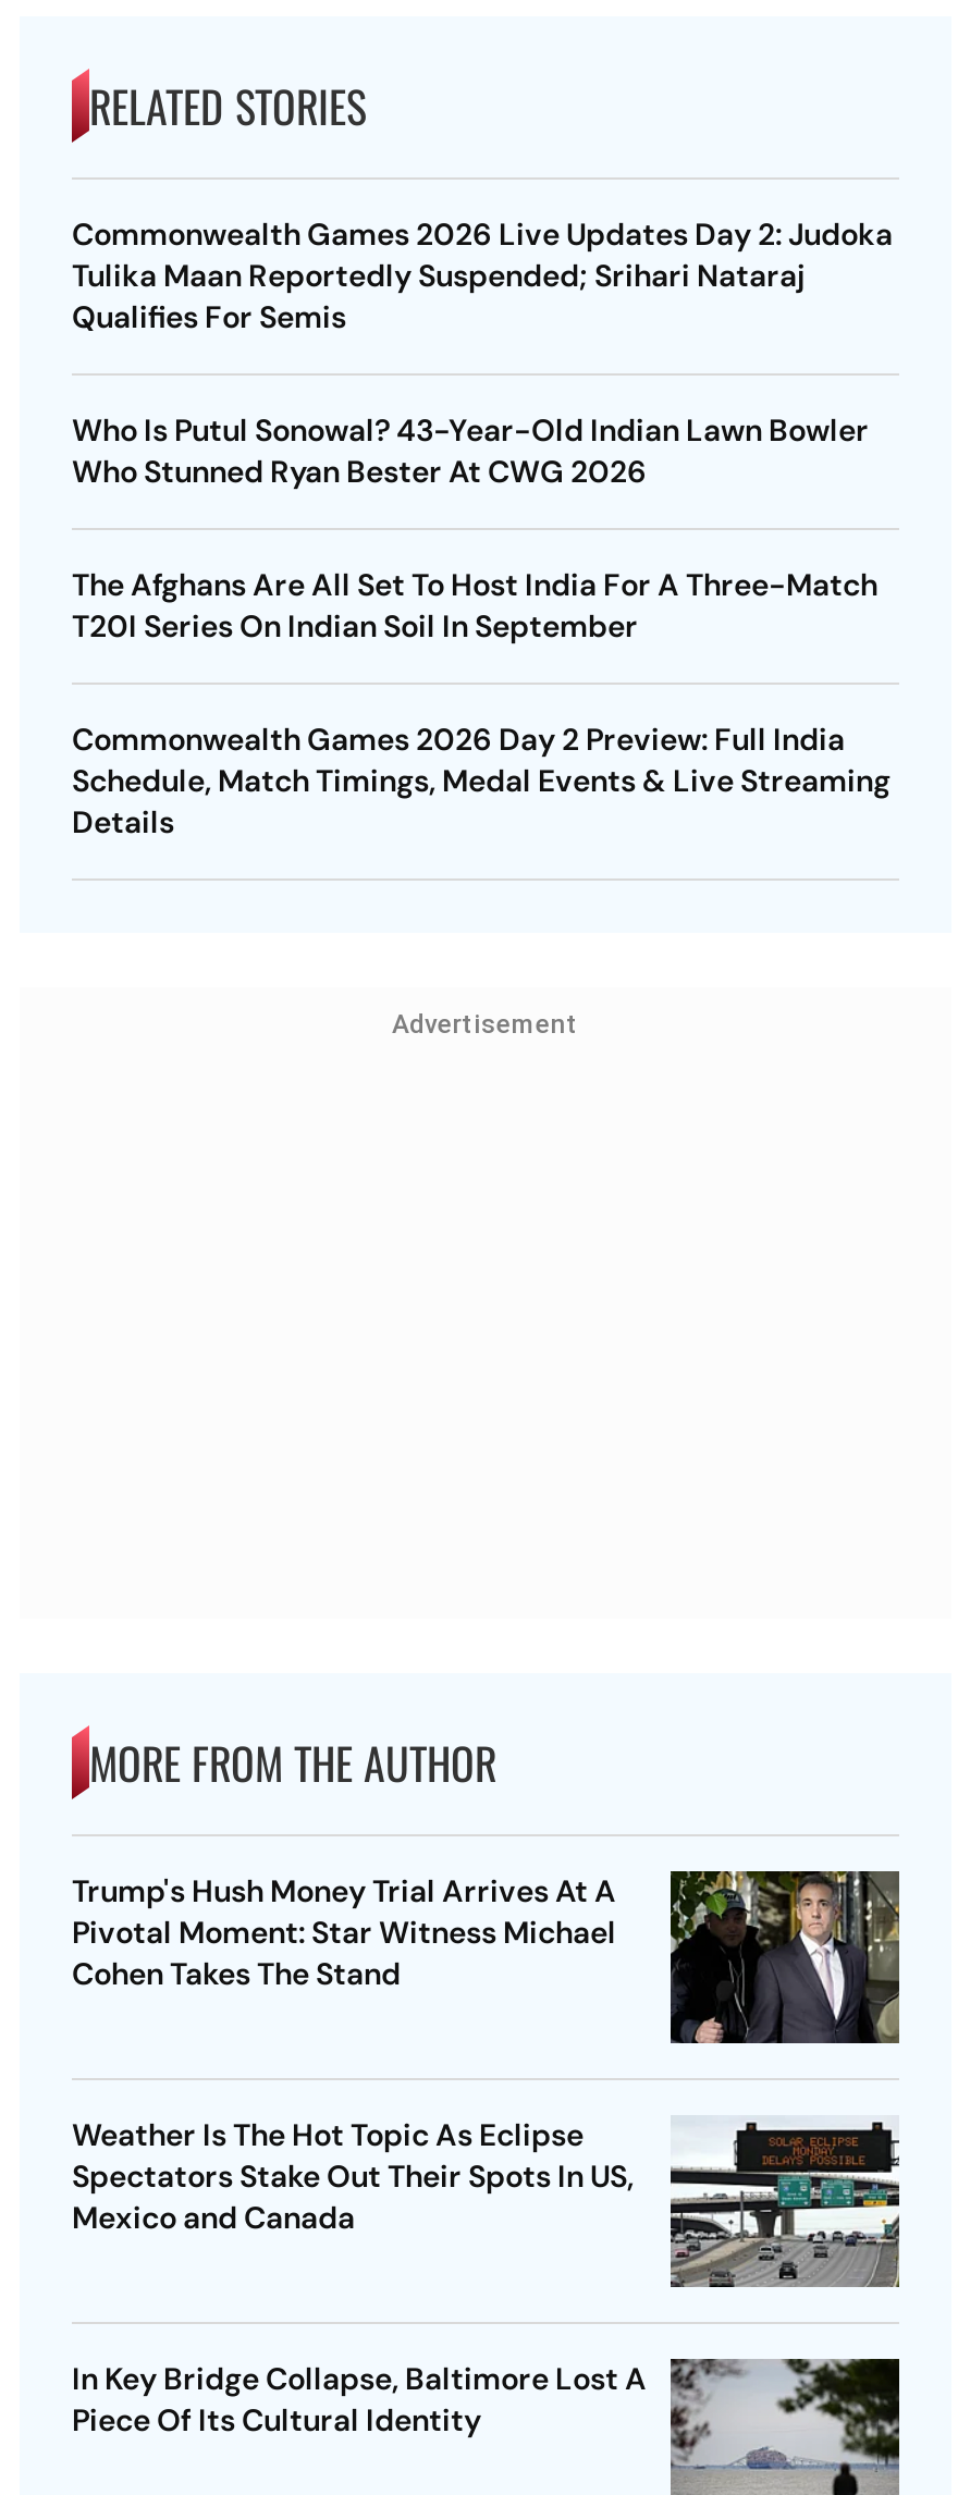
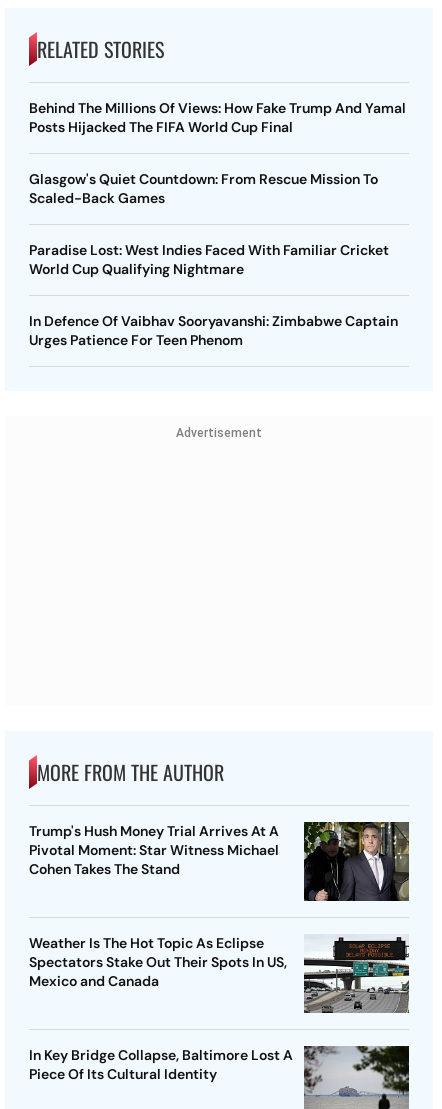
- Commonwealth Games 2026 Live Updates Day 2: Judoka
- Tulika Maan Reportedly Suspended; Srihari Nataraj
- Qualifies For Semis
+ Behind The Millions Of Views: How Fake Trump And Yamal
+ Posts Hijacked The FIFA World Cup Final

- Who Is Putul Sonowal? 43-Year-Old Indian Lawn Bowler
- Who Stunned Ryan Bester At CWG 2026
+ Glasgow's Quiet Countdown: From Rescue Mission To
+ Scaled-Back Games

- The Afghans Are All Set To Host India For A Three-Match
- T20I Series On Indian Soil In September
+ Paradise Lost: West Indies Faced With Familiar Cricket
+ World Cup Qualifying Nightmare

- Commonwealth Games 2026 Day 2 Preview: Full India
- Schedule, Match Timings, Medal Events & Live Streaming
- Details
+ In Defence Of Vaibhav Sooryavanshi: Zimbabwe Captain
+ Urges Patience For Teen Phenom
